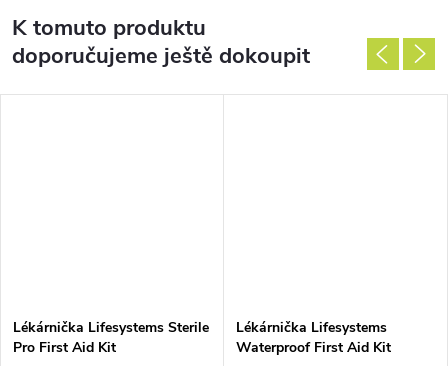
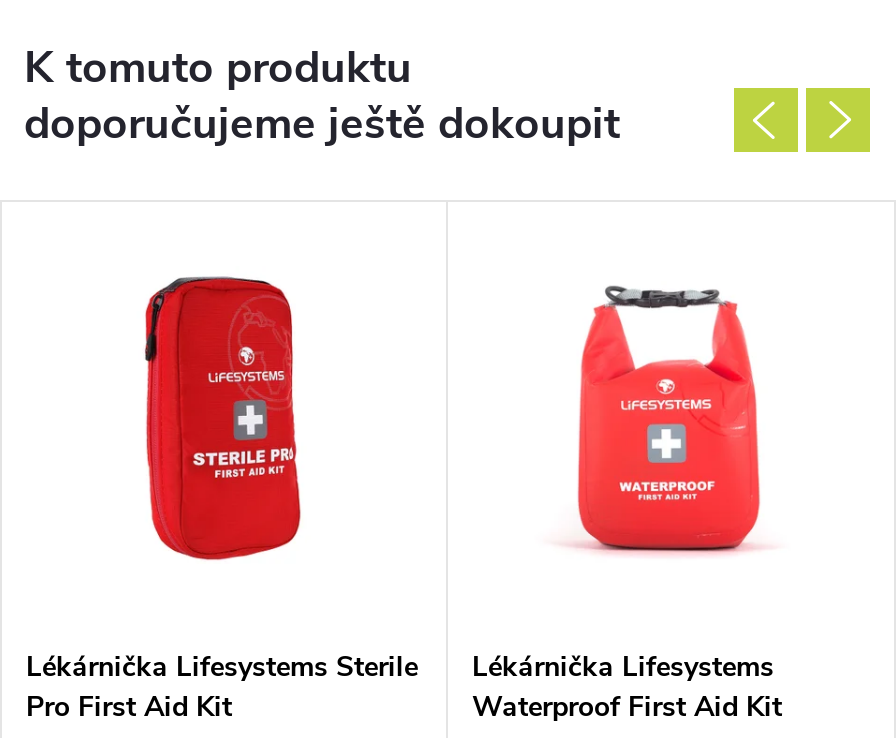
+ [image]

+ [image]
